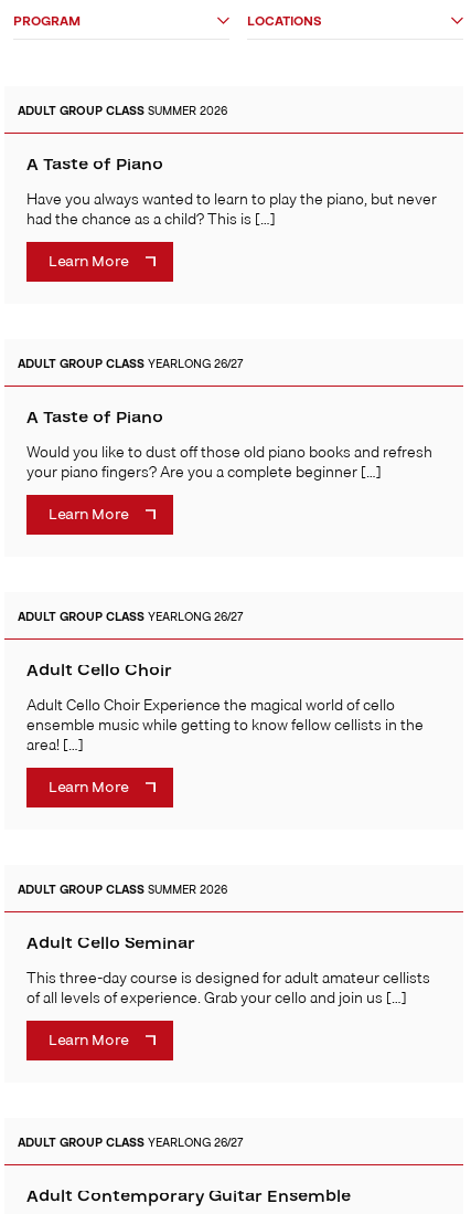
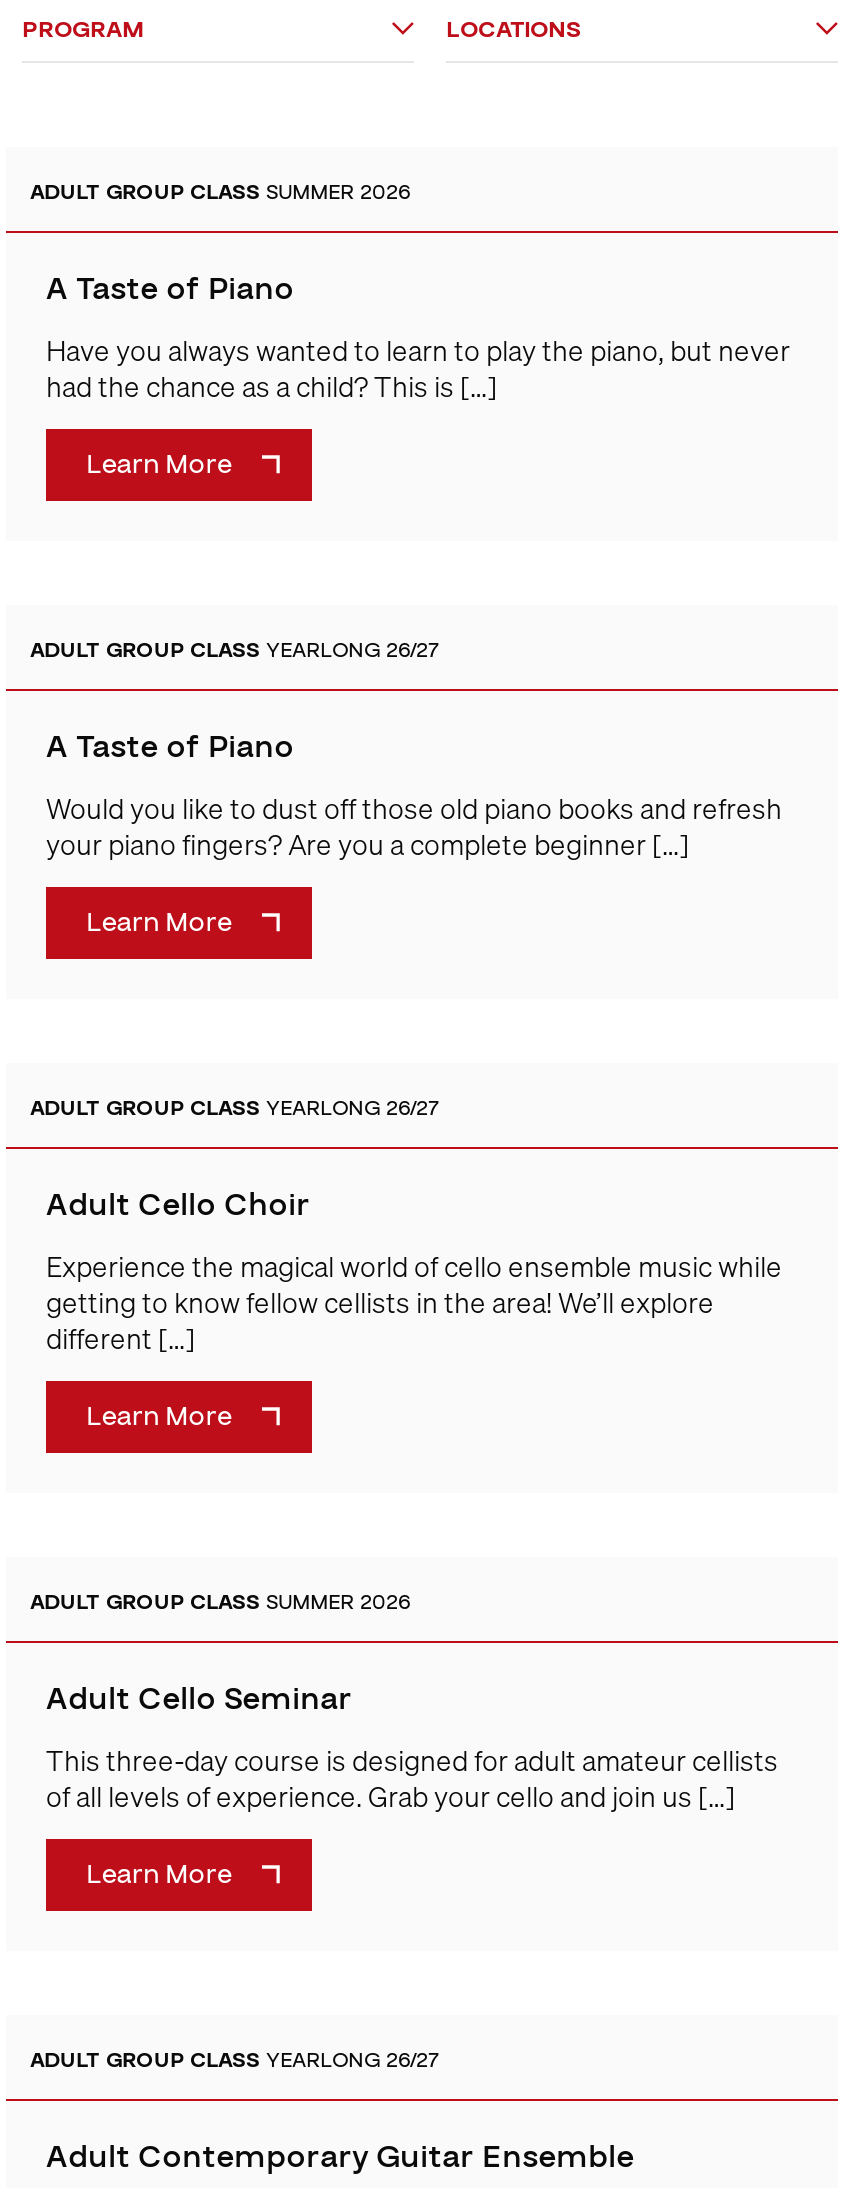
- Adult Cello Choir Experience the magical world of cello
- ensemble music while getting to know fellow cellists in the
- area! […]
+ Experience the magical world of cello ensemble music while
+ getting to know fellow cellists in the area! We’ll explore
+ different […]
